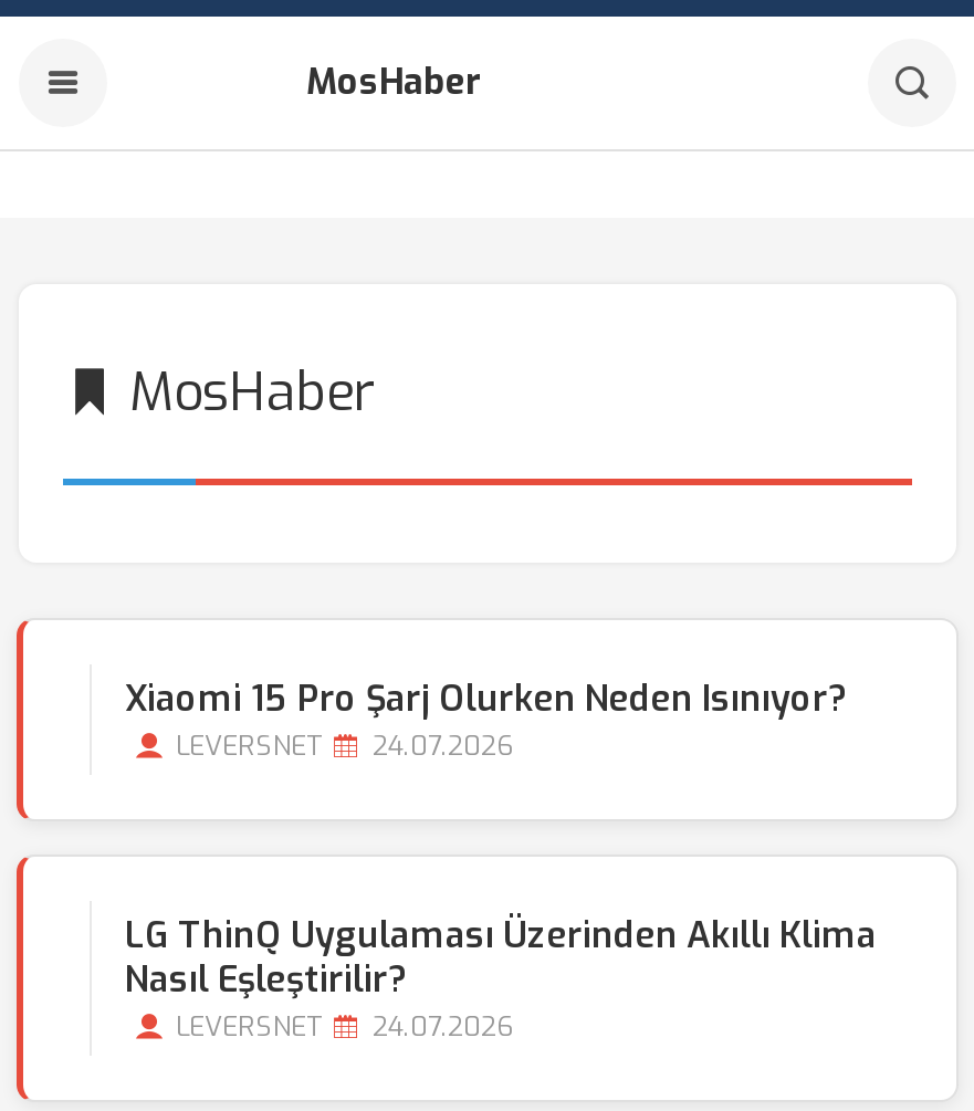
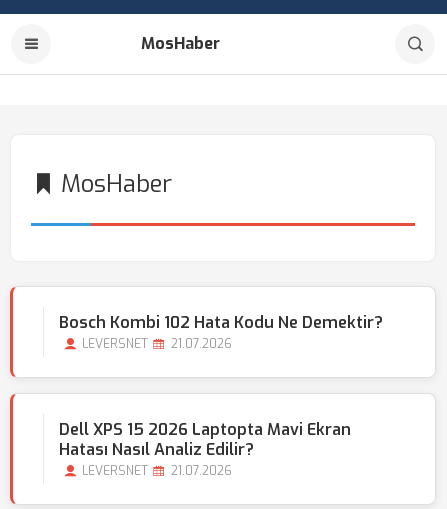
- Xiaomi 15 Pro Şarj Olurken Neden Isınıyor?
+ Bosch Kombi 102 Hata Kodu Ne Demektir?

- LEVERSNET 24.07.2026
+ LEVERSNET 21.07.2026

- LG ThinQ Uygulaması Üzerinden Akıllı Klima
- Nasıl Eşleştirilir?
+ Dell XPS 15 2026 Laptopta Mavi Ekran
+ Hatası Nasıl Analiz Edilir?

- LEVERSNET 24.07.2026
+ LEVERSNET 21.07.2026
